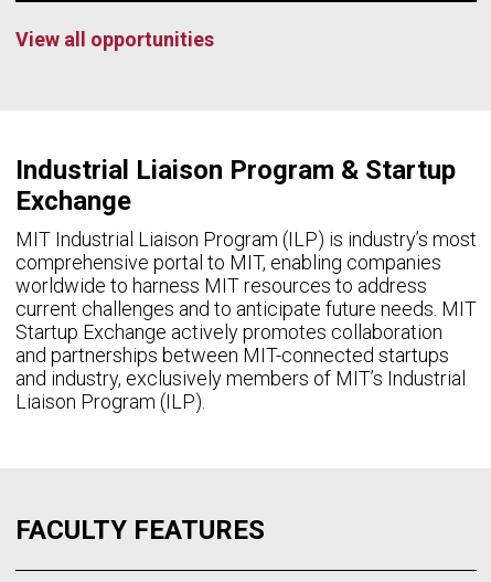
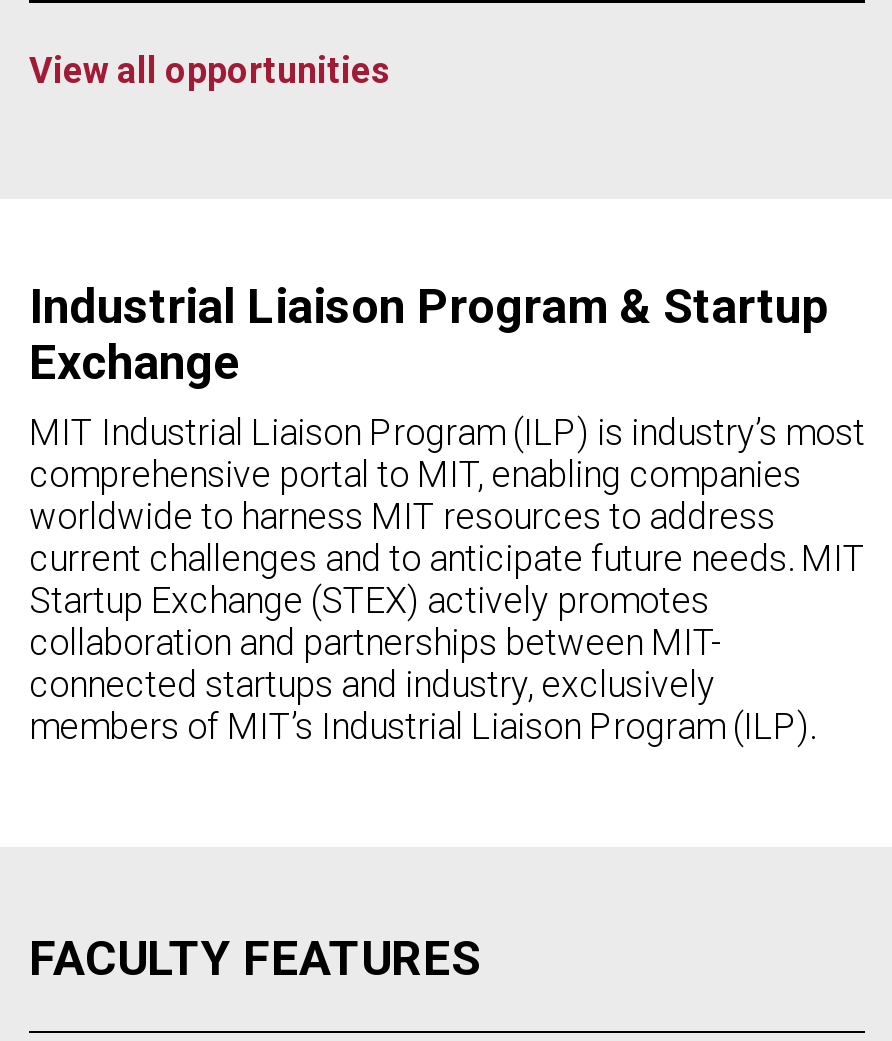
- Startup Exchange actively promotes collaboration
- and partnerships between MIT-connected startups
- and industry, exclusively members of MIT’s Industrial
- Liaison Program (ILP).
+ Startup Exchange (STEX) actively promotes
+ collaboration and partnerships between MIT-
+ connected startups and industry, exclusively
+ members of MIT’s Industrial Liaison Program (ILP).
